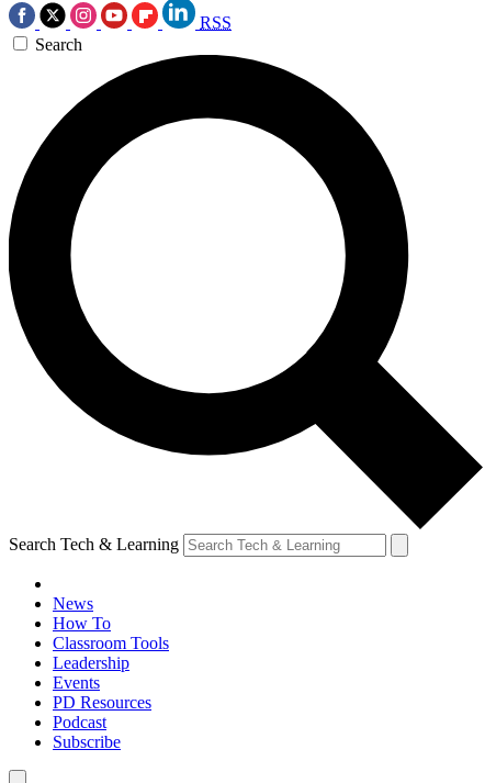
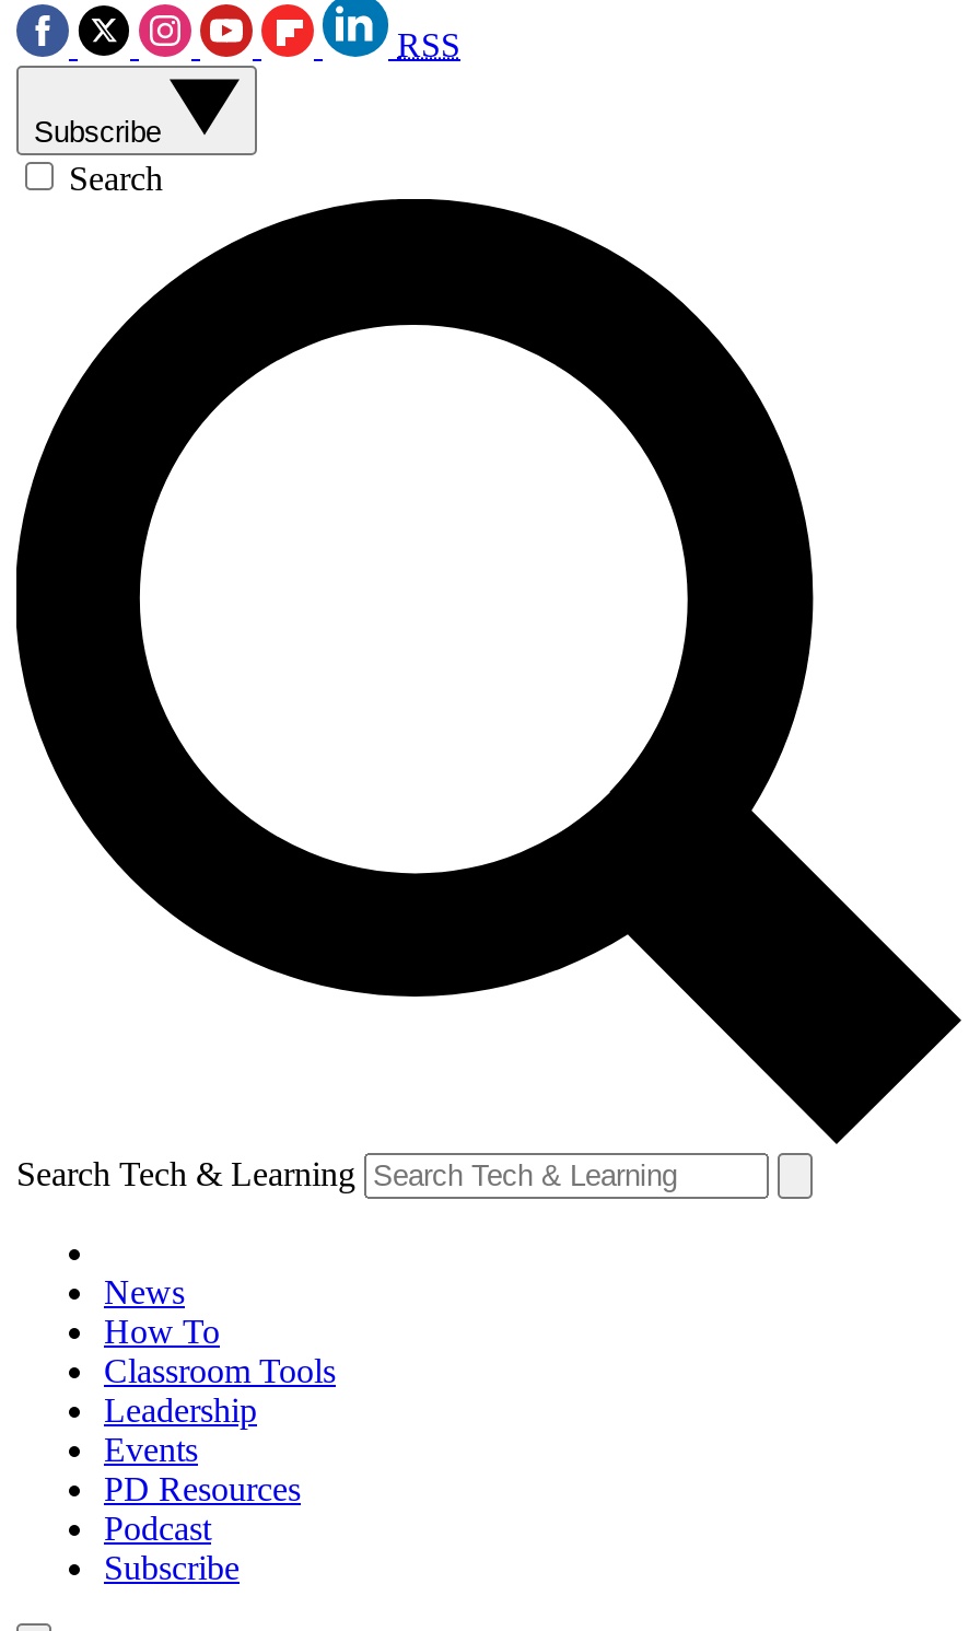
+ Subscribe
